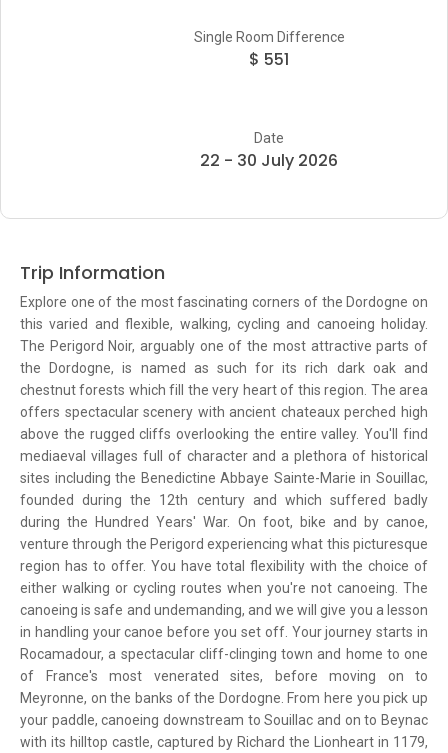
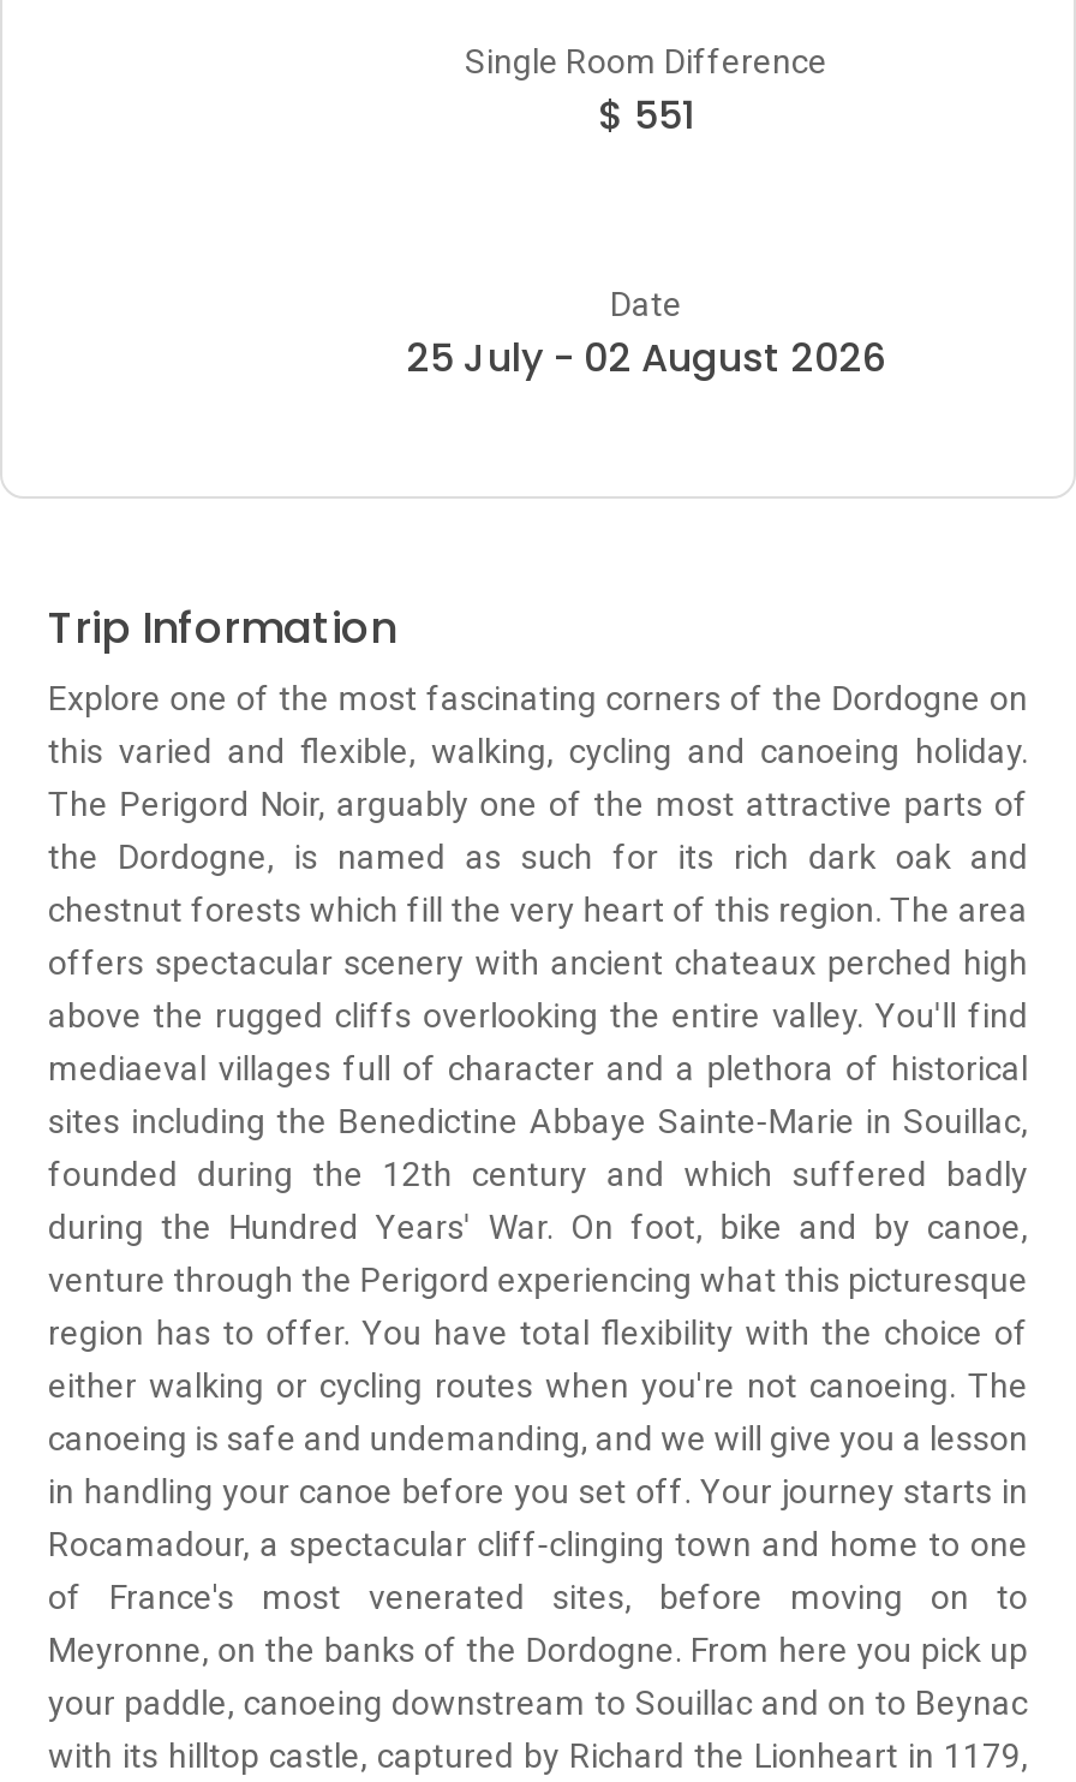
- 22 - 30 July 2026
+ 25 July - 02 August 2026
